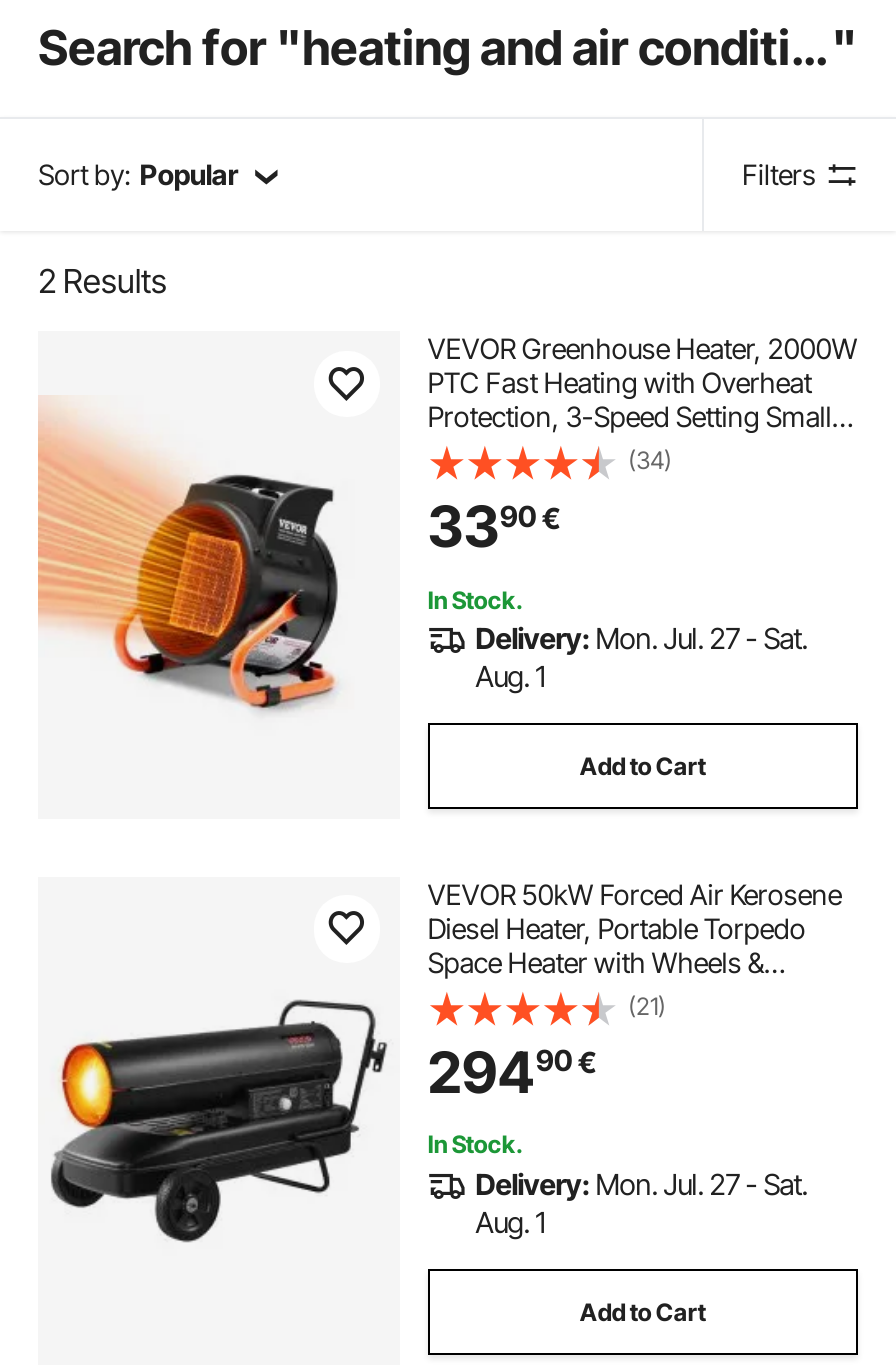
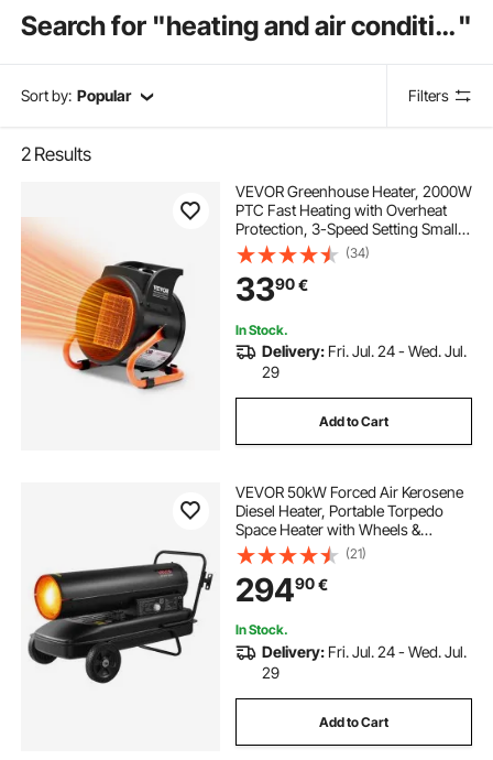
- Delivery: Mon. Jul. 27 - Sat.
- Aug. 1
+ Delivery: Fri. Jul. 24 - Wed. Jul.
+ 29

- Delivery: Mon. Jul. 27 - Sat.
- Aug. 1
+ Delivery: Fri. Jul. 24 - Wed. Jul.
+ 29
